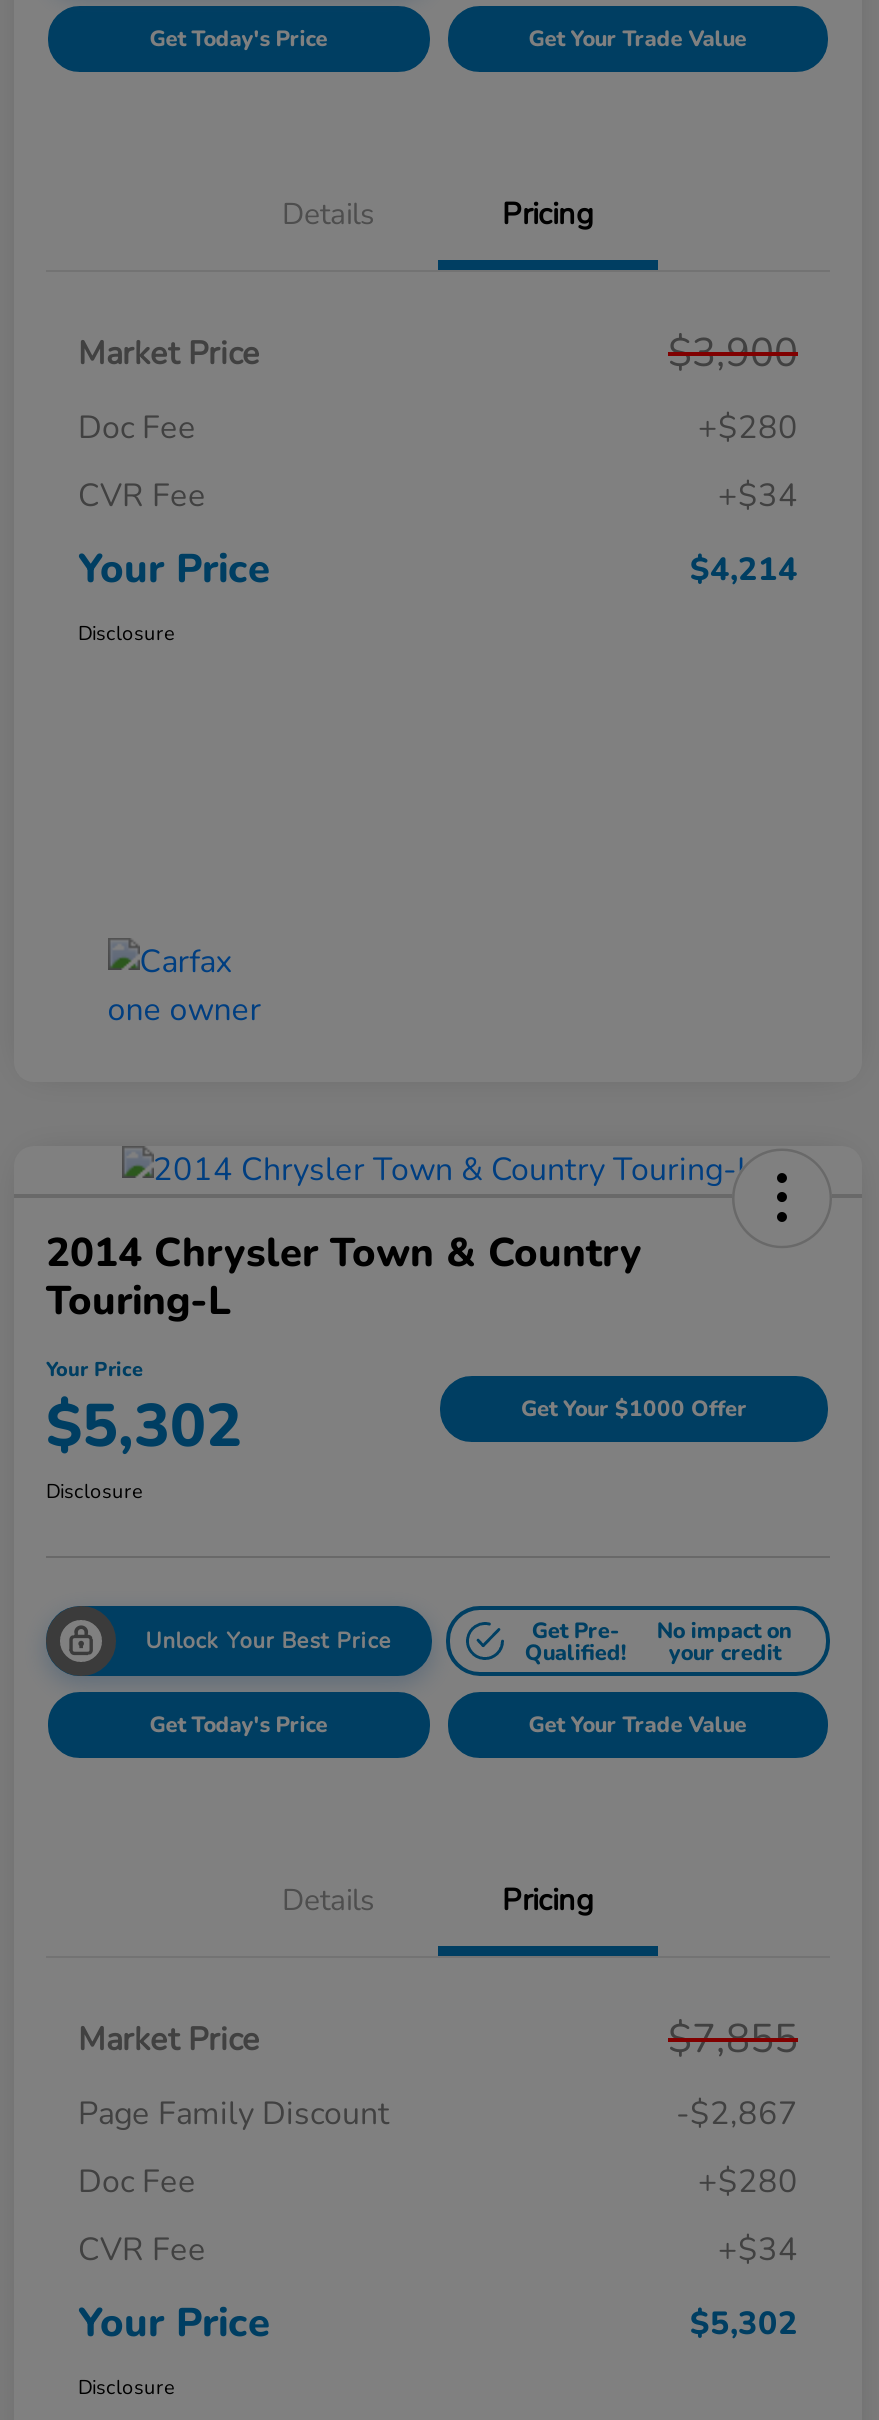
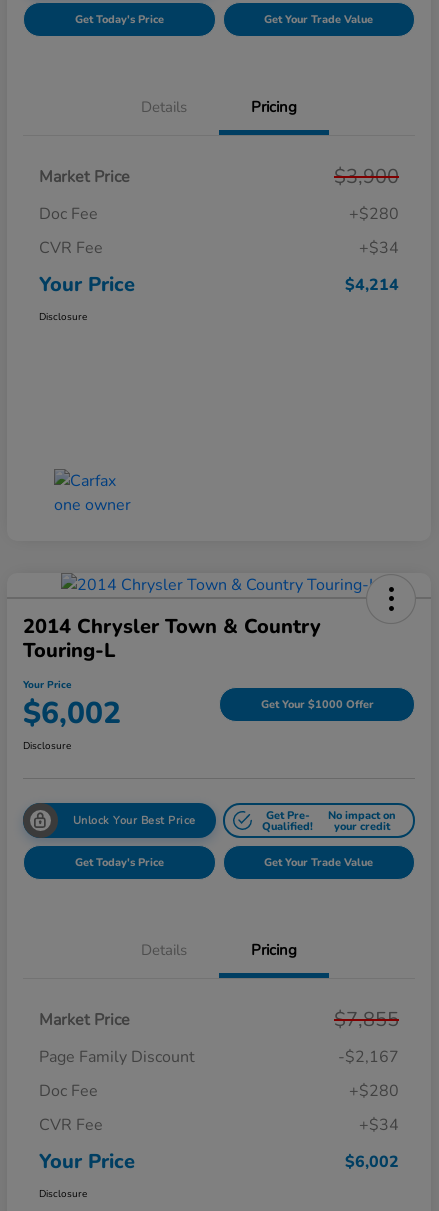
- $5,302
+ $6,002

- -$2,867
+ -$2,167

- $5,302
+ $6,002
